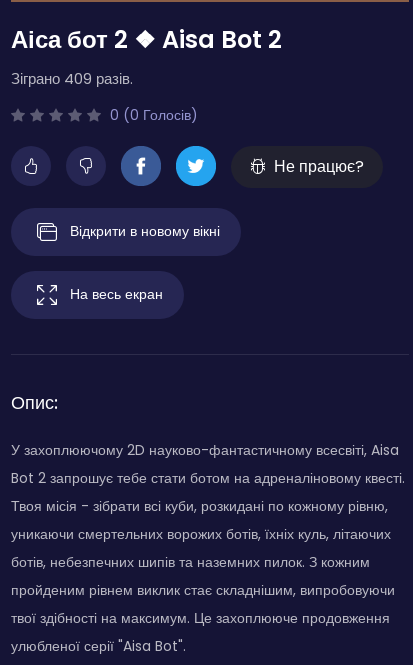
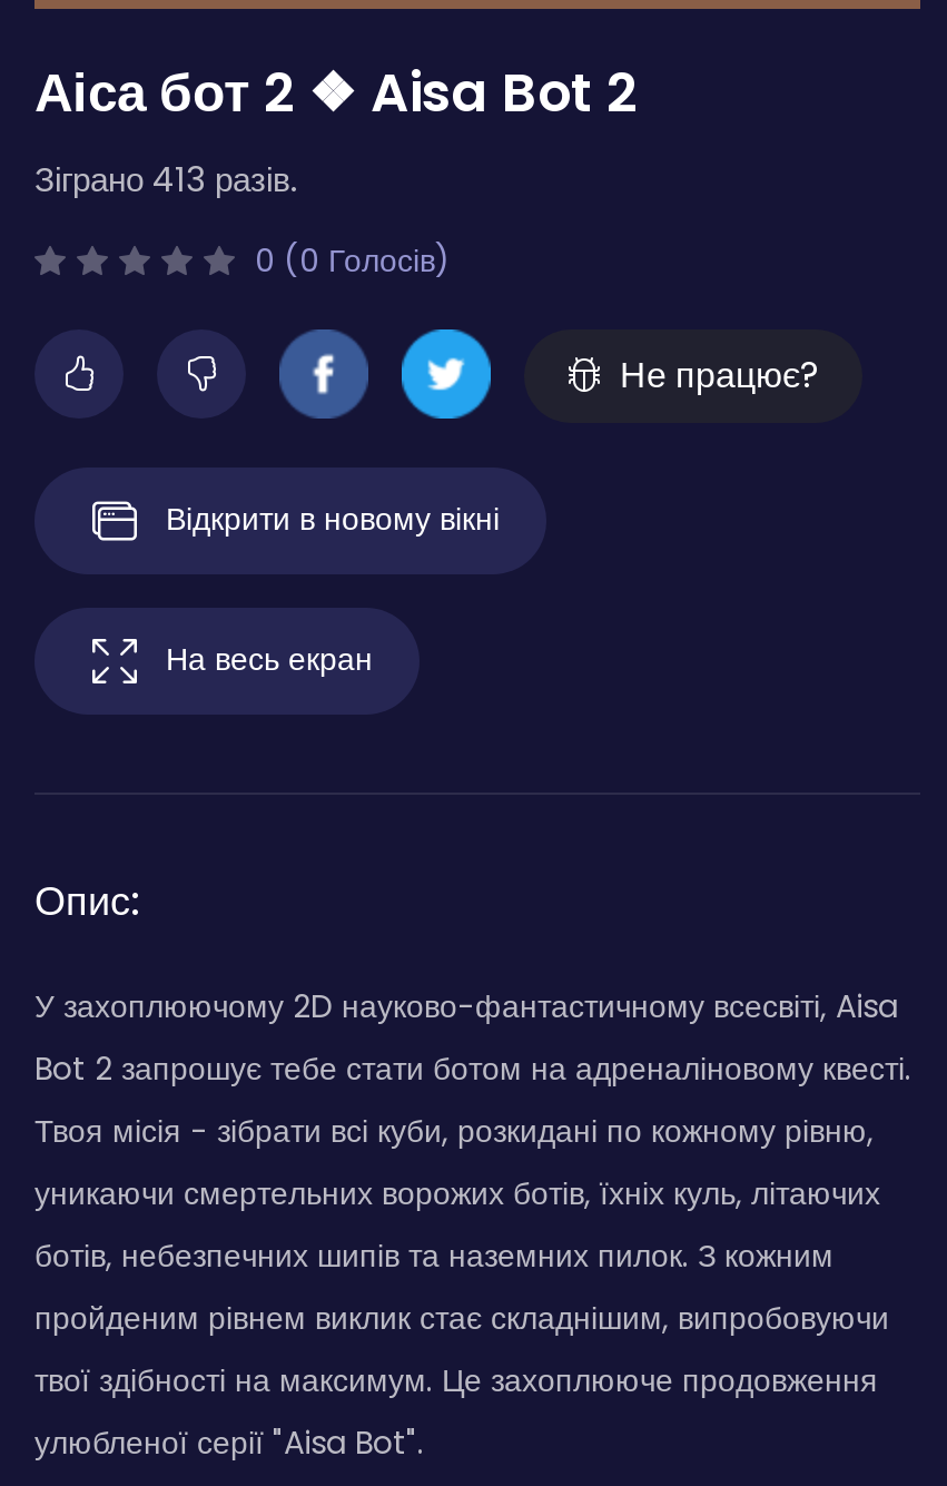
- Зіграно 409 разів.
+ Зіграно 413 разів.
